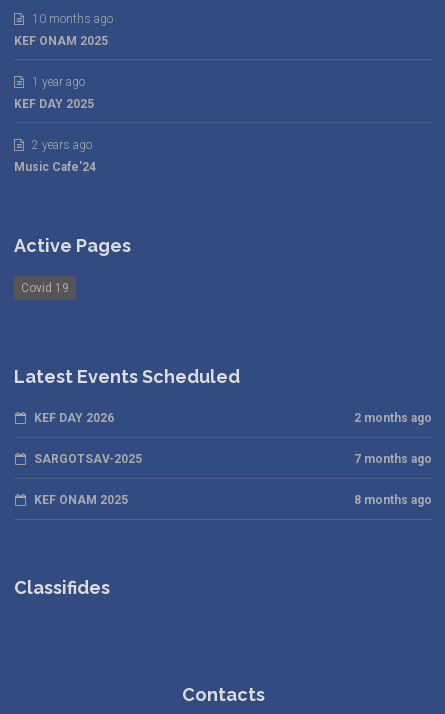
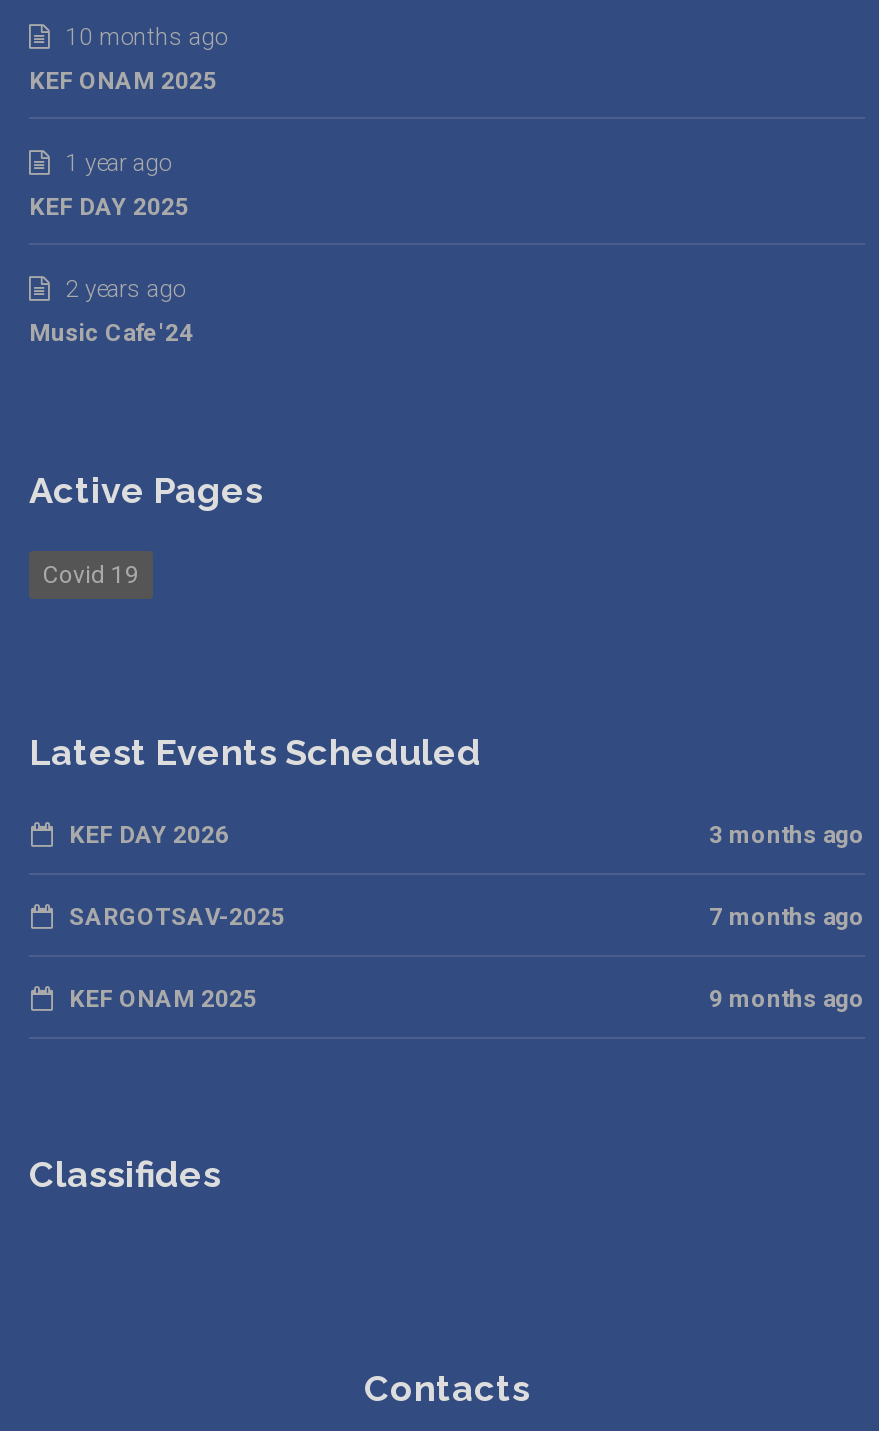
- 2 months ago
+ 3 months ago

- 8 months ago
+ 9 months ago
